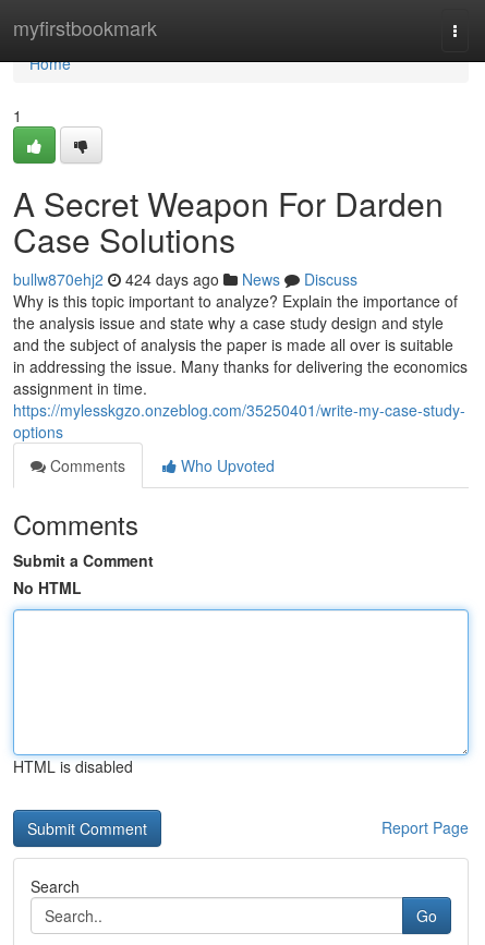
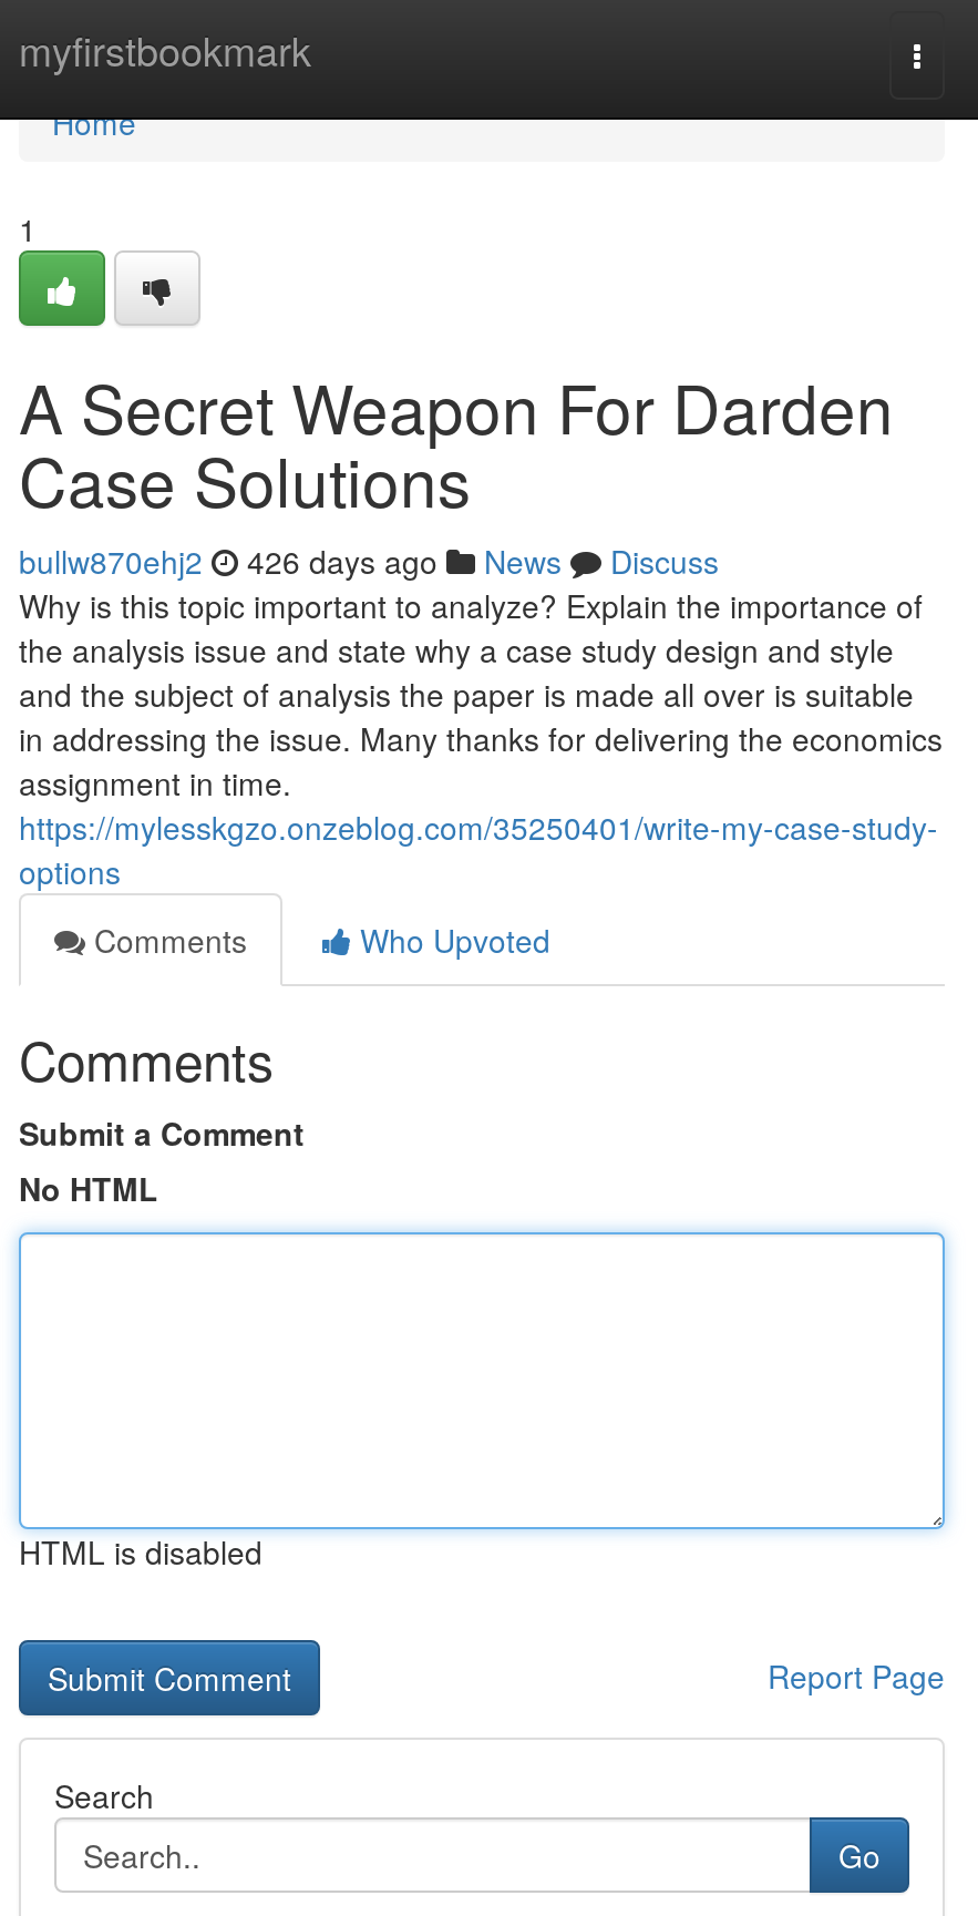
- bullw870ehj2 424 days ago News Discuss
+ bullw870ehj2 426 days ago News Discuss
